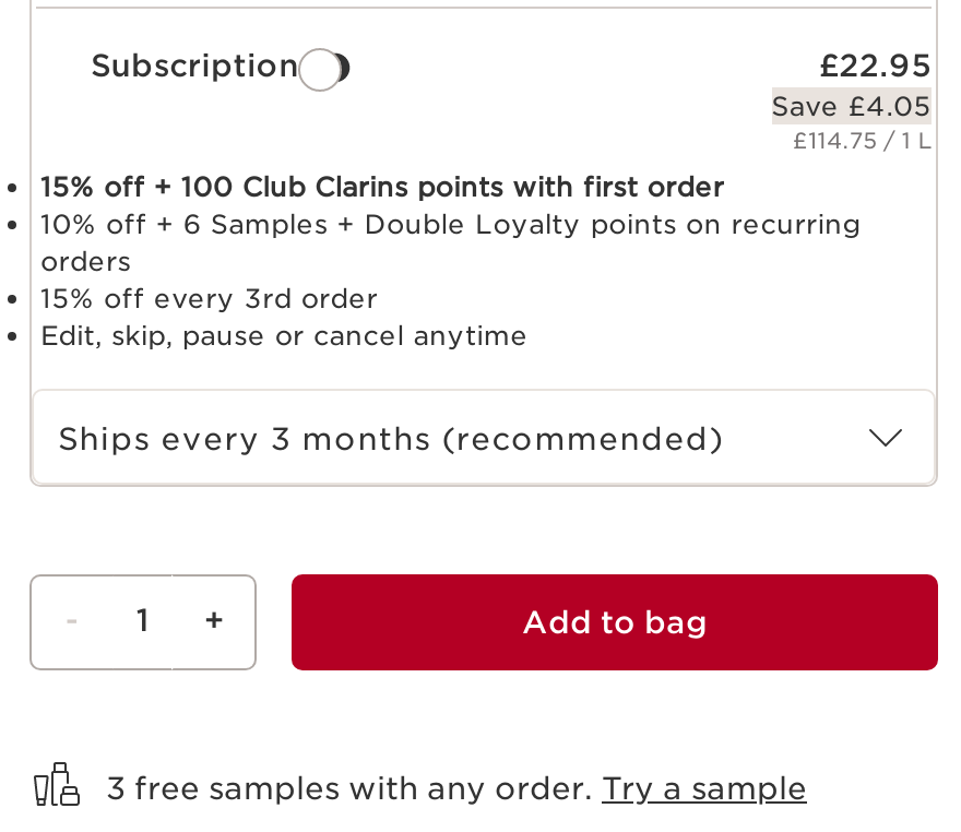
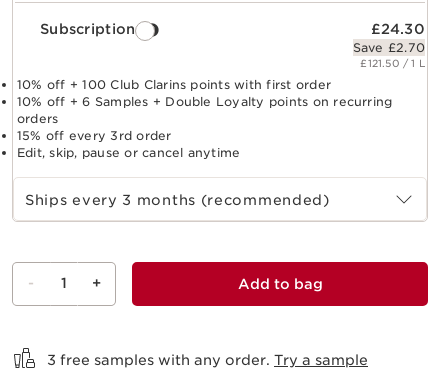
- £22.95
+ £24.30

- Save £4.05
+ Save £2.70

- £114.75 / 1 L
+ £121.50 / 1 L

- 15% off + 100 Club Clarins points with first order
+ 10% off + 100 Club Clarins points with first order
